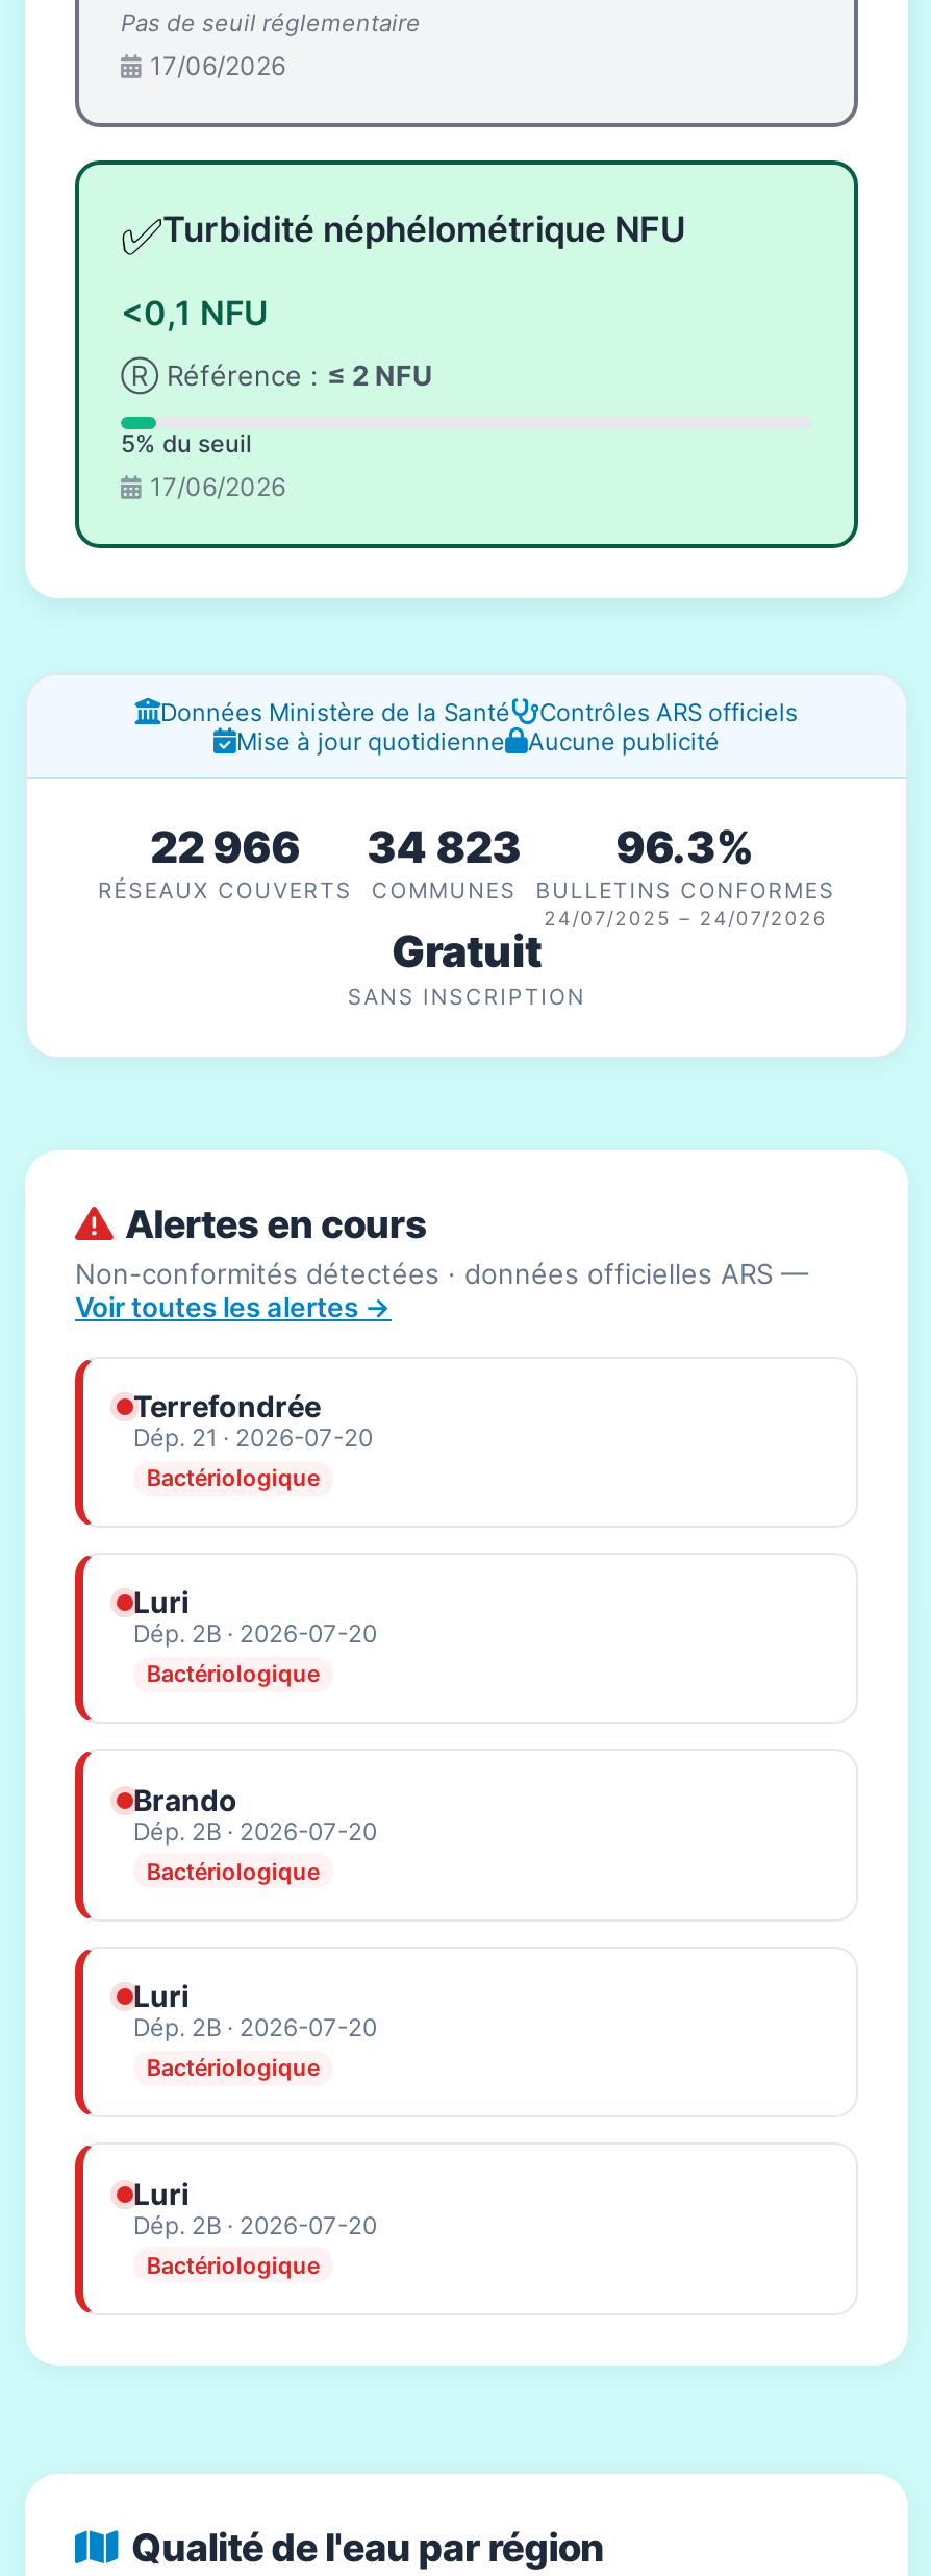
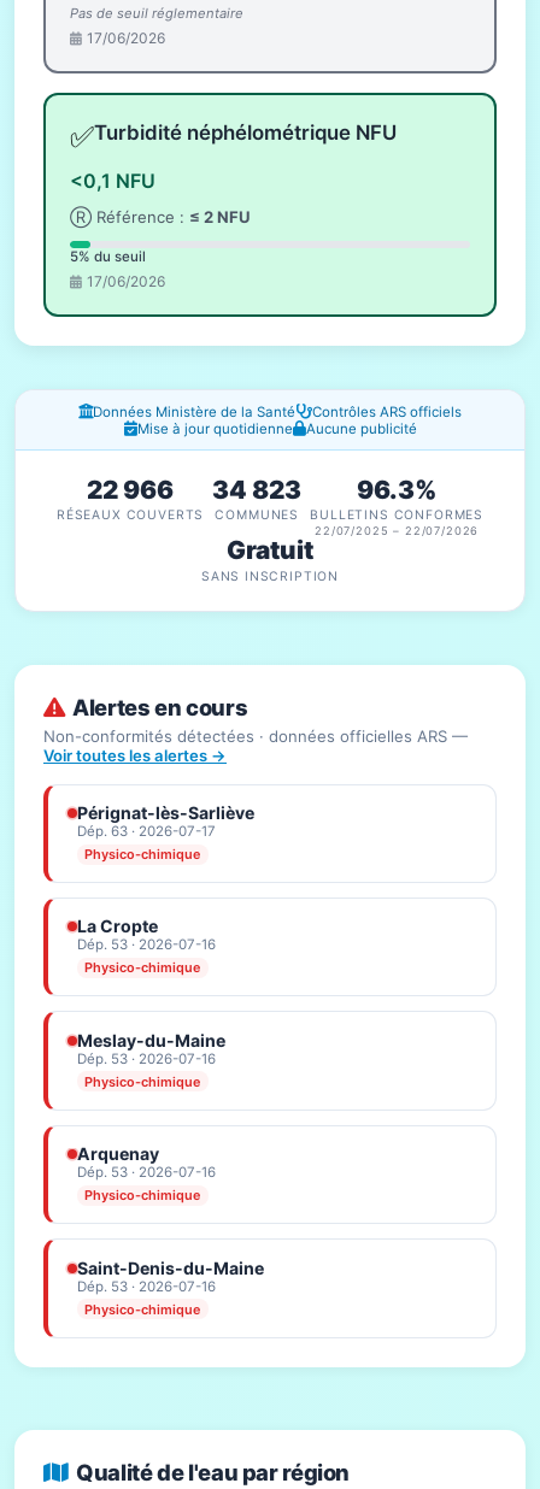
- 24/07/2025 – 24/07/2026
+ 22/07/2025 – 22/07/2026

- Terrefondrée
- Dép. 21 · 2026-07-20
- Bactériologique
+ Pérignat-lès-Sarliève
+ Dép. 63 · 2026-07-17
+ Physico-chimique

- Luri
- Dép. 2B · 2026-07-20
- Bactériologique
+ La Cropte
+ Dép. 53 · 2026-07-16
+ Physico-chimique

- Brando
- Dép. 2B · 2026-07-20
- Bactériologique
+ Meslay-du-Maine
+ Dép. 53 · 2026-07-16
+ Physico-chimique

- Luri
- Dép. 2B · 2026-07-20
- Bactériologique
+ Arquenay
+ Dép. 53 · 2026-07-16
+ Physico-chimique

- Luri
- Dép. 2B · 2026-07-20
- Bactériologique
+ Saint-Denis-du-Maine
+ Dép. 53 · 2026-07-16
+ Physico-chimique
